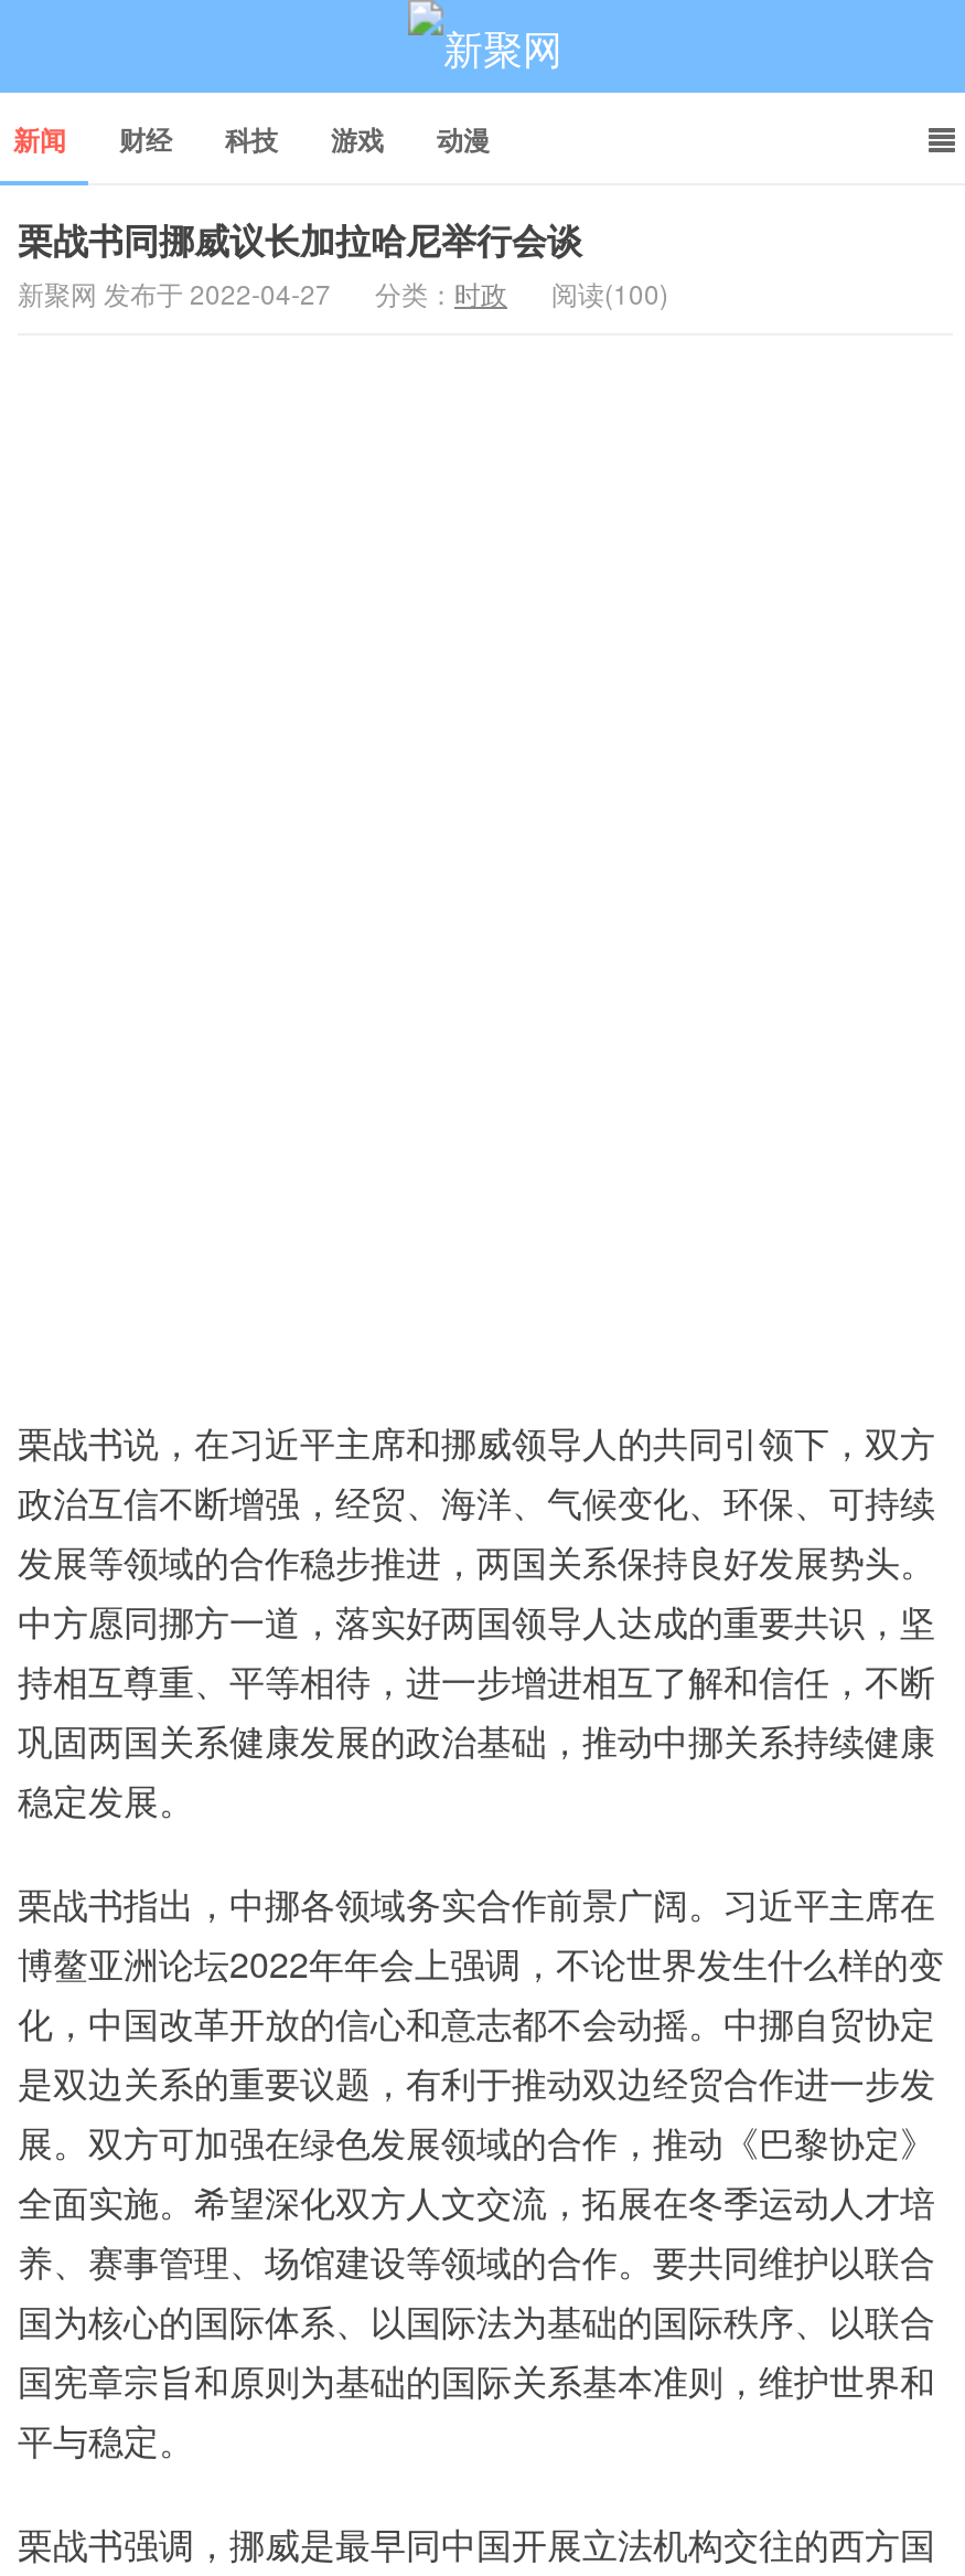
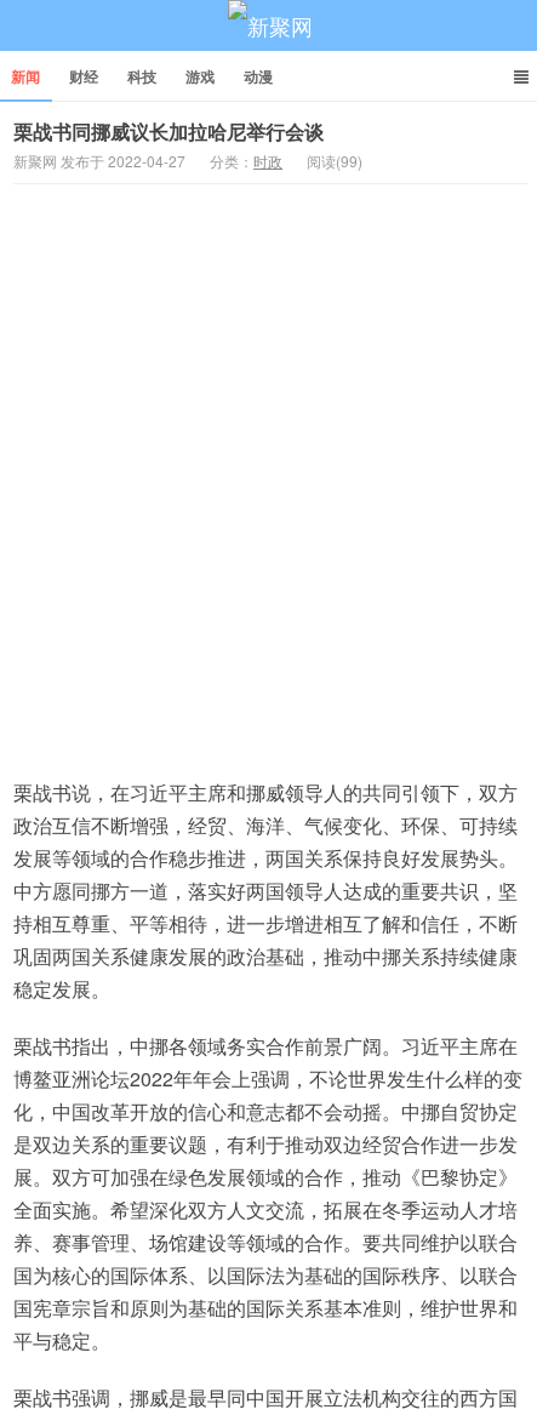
- 新聚网 发布于 2022-04-27 分类：时政 阅读(100)
+ 新聚网 发布于 2022-04-27 分类：时政 阅读(99)
